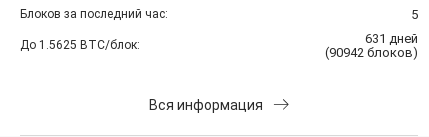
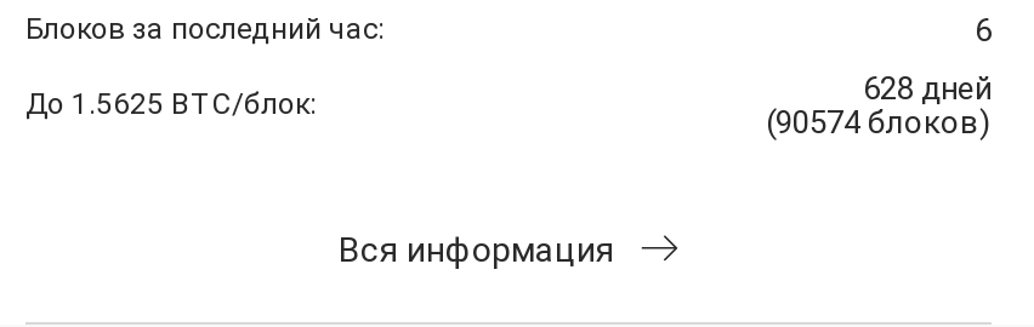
- 5
+ 6

- 631 дней
+ 628 дней

- (90942 блоков)
+ (90574 блоков)
